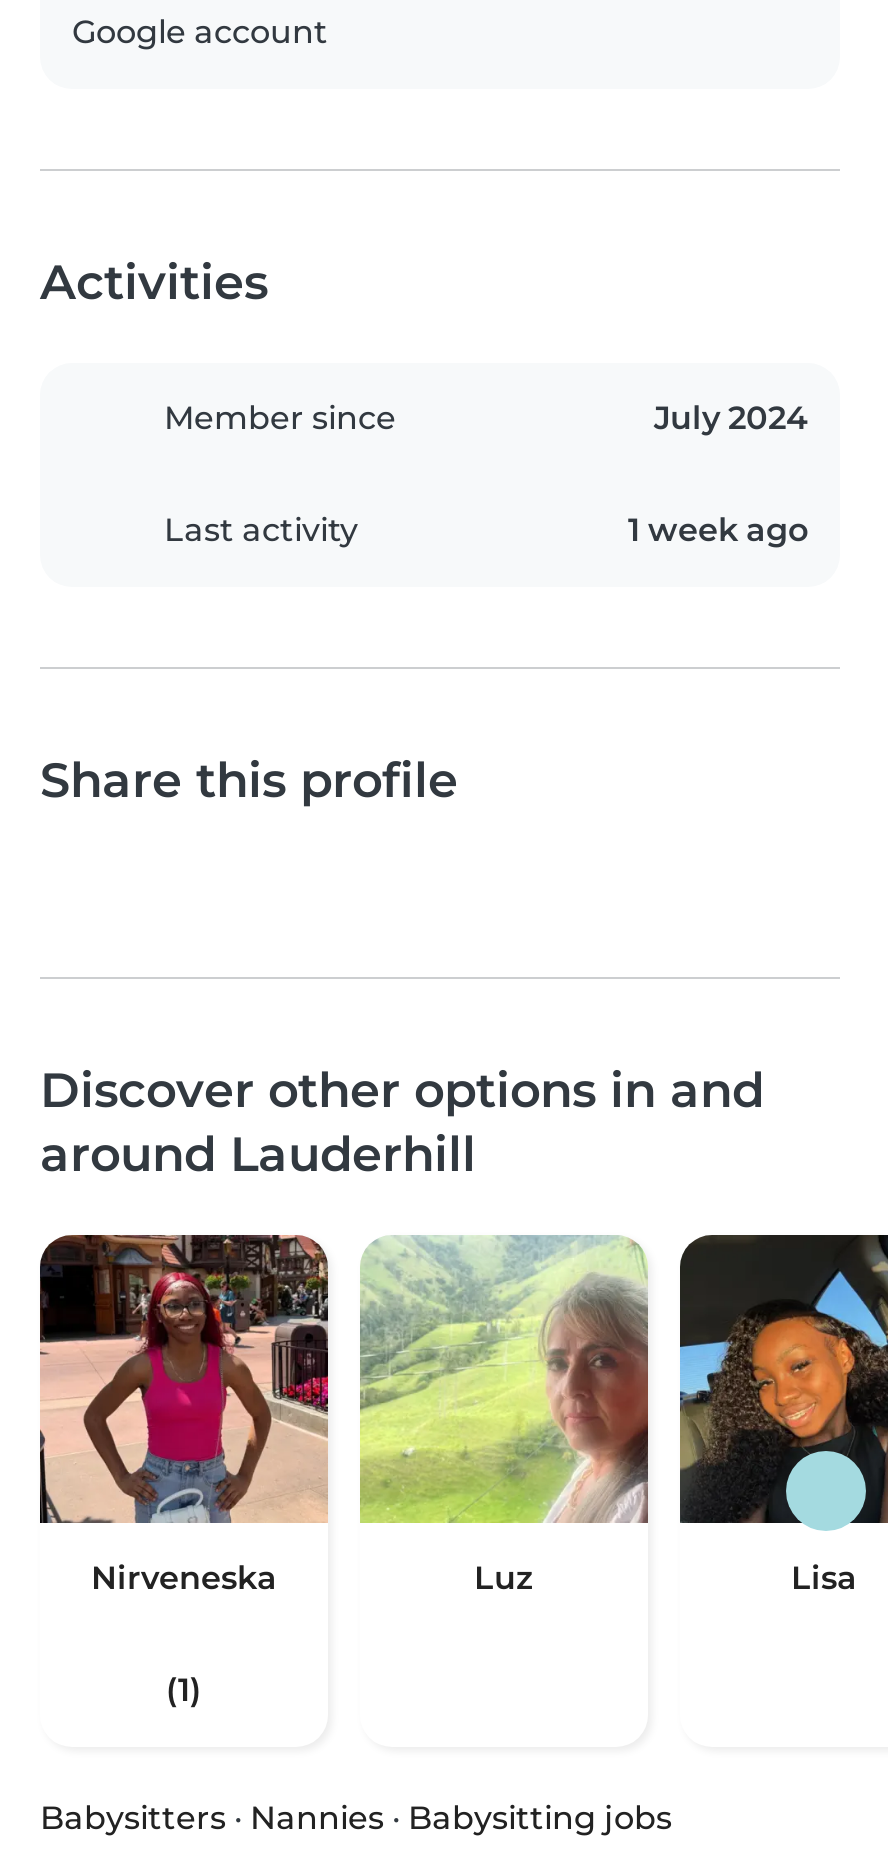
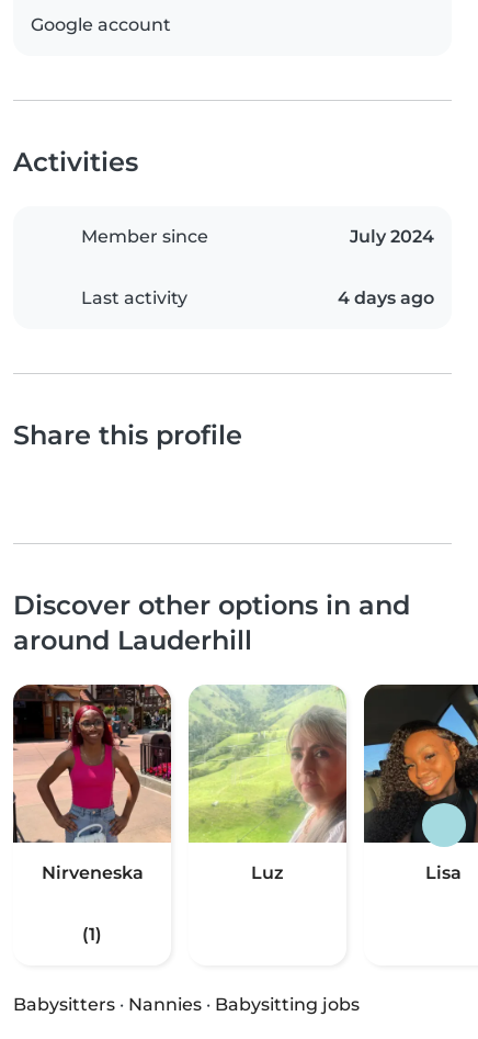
- 1 week ago
+ 4 days ago
